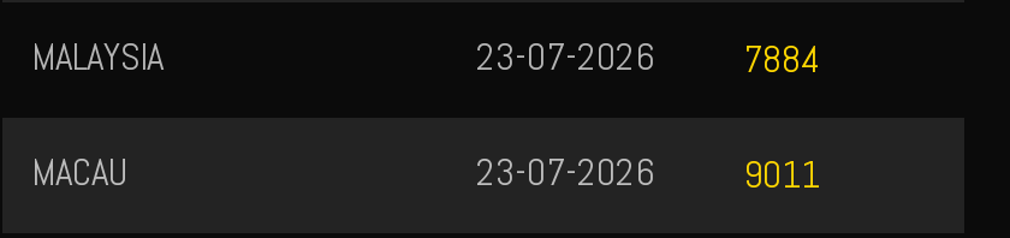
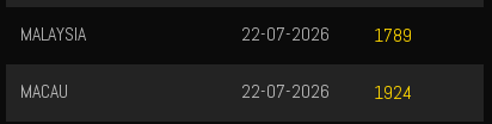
- 23-07-2026
+ 22-07-2026

- 7884
+ 1789

- 23-07-2026
+ 22-07-2026

- 9011
+ 1924
